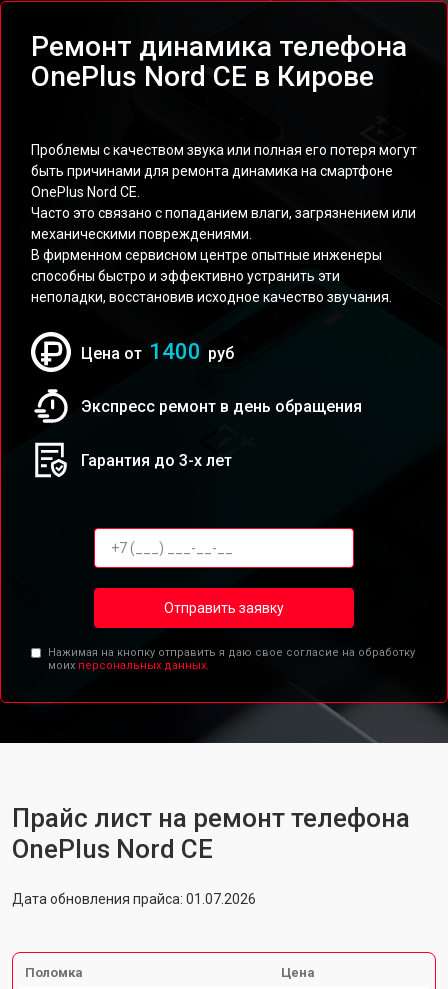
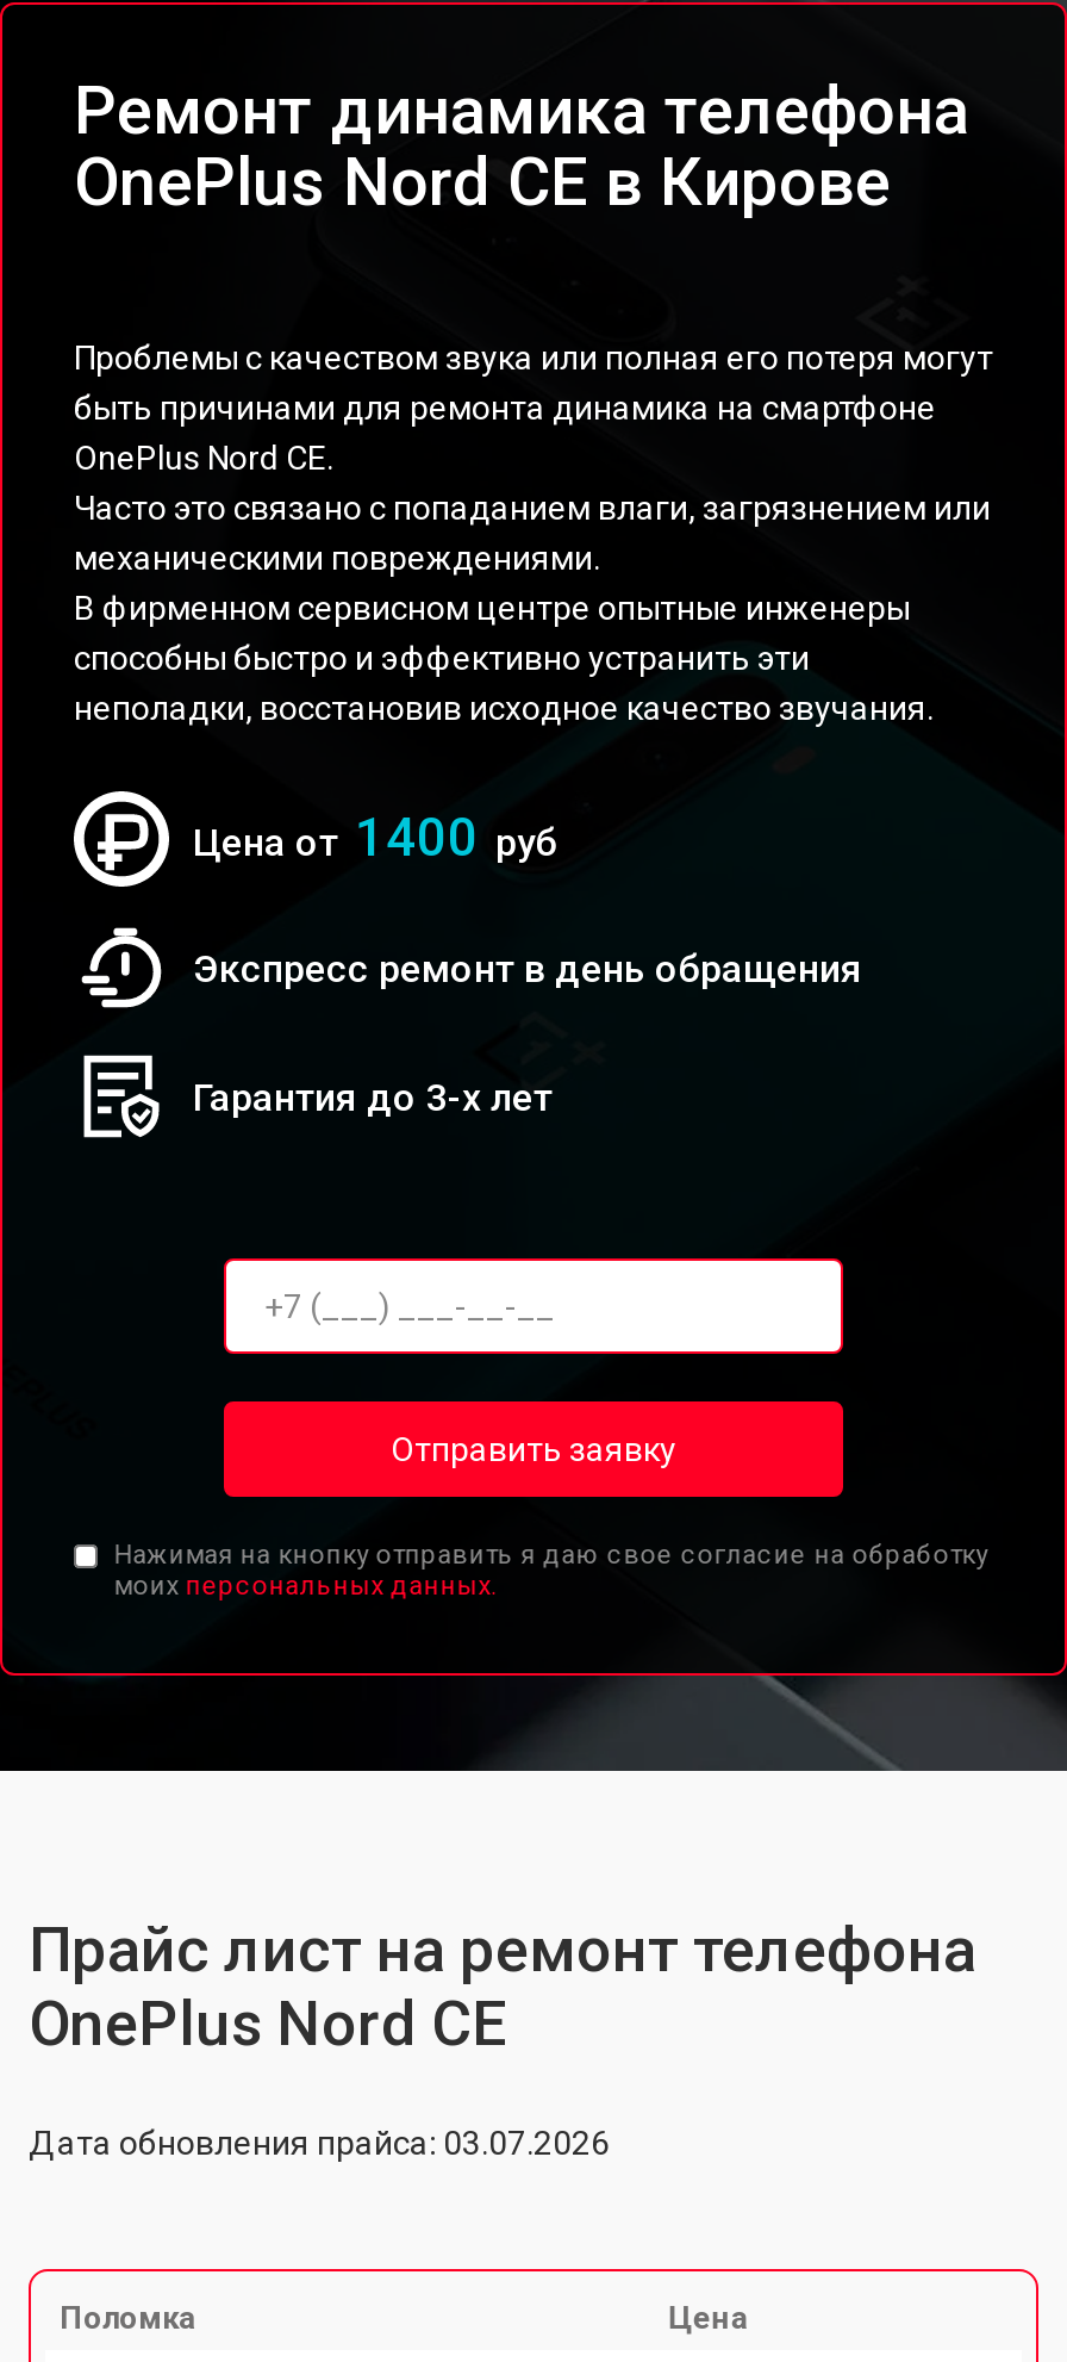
- Дата обновления прайса: 01.07.2026
+ Дата обновления прайса: 03.07.2026
